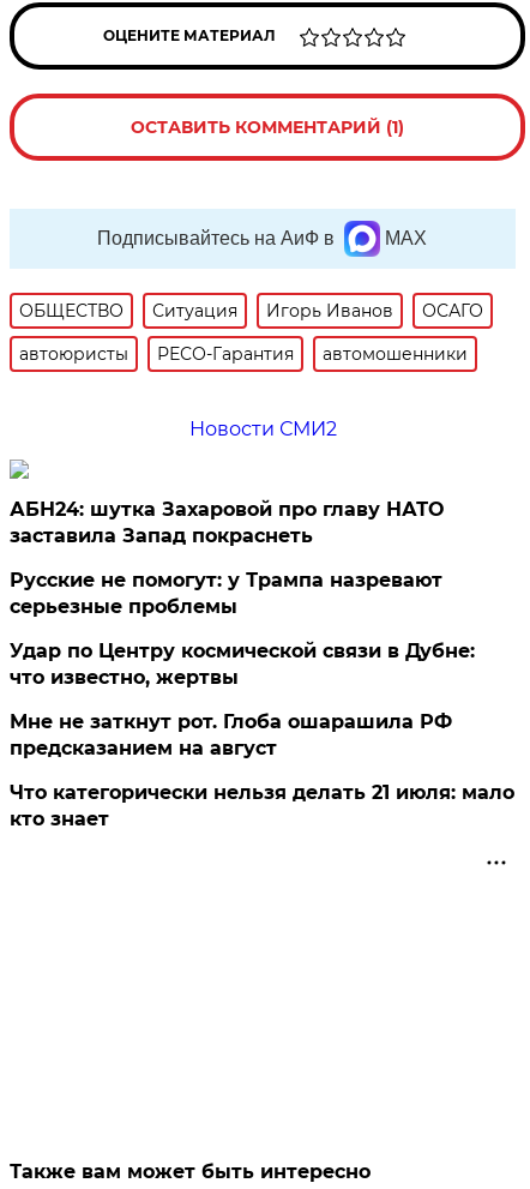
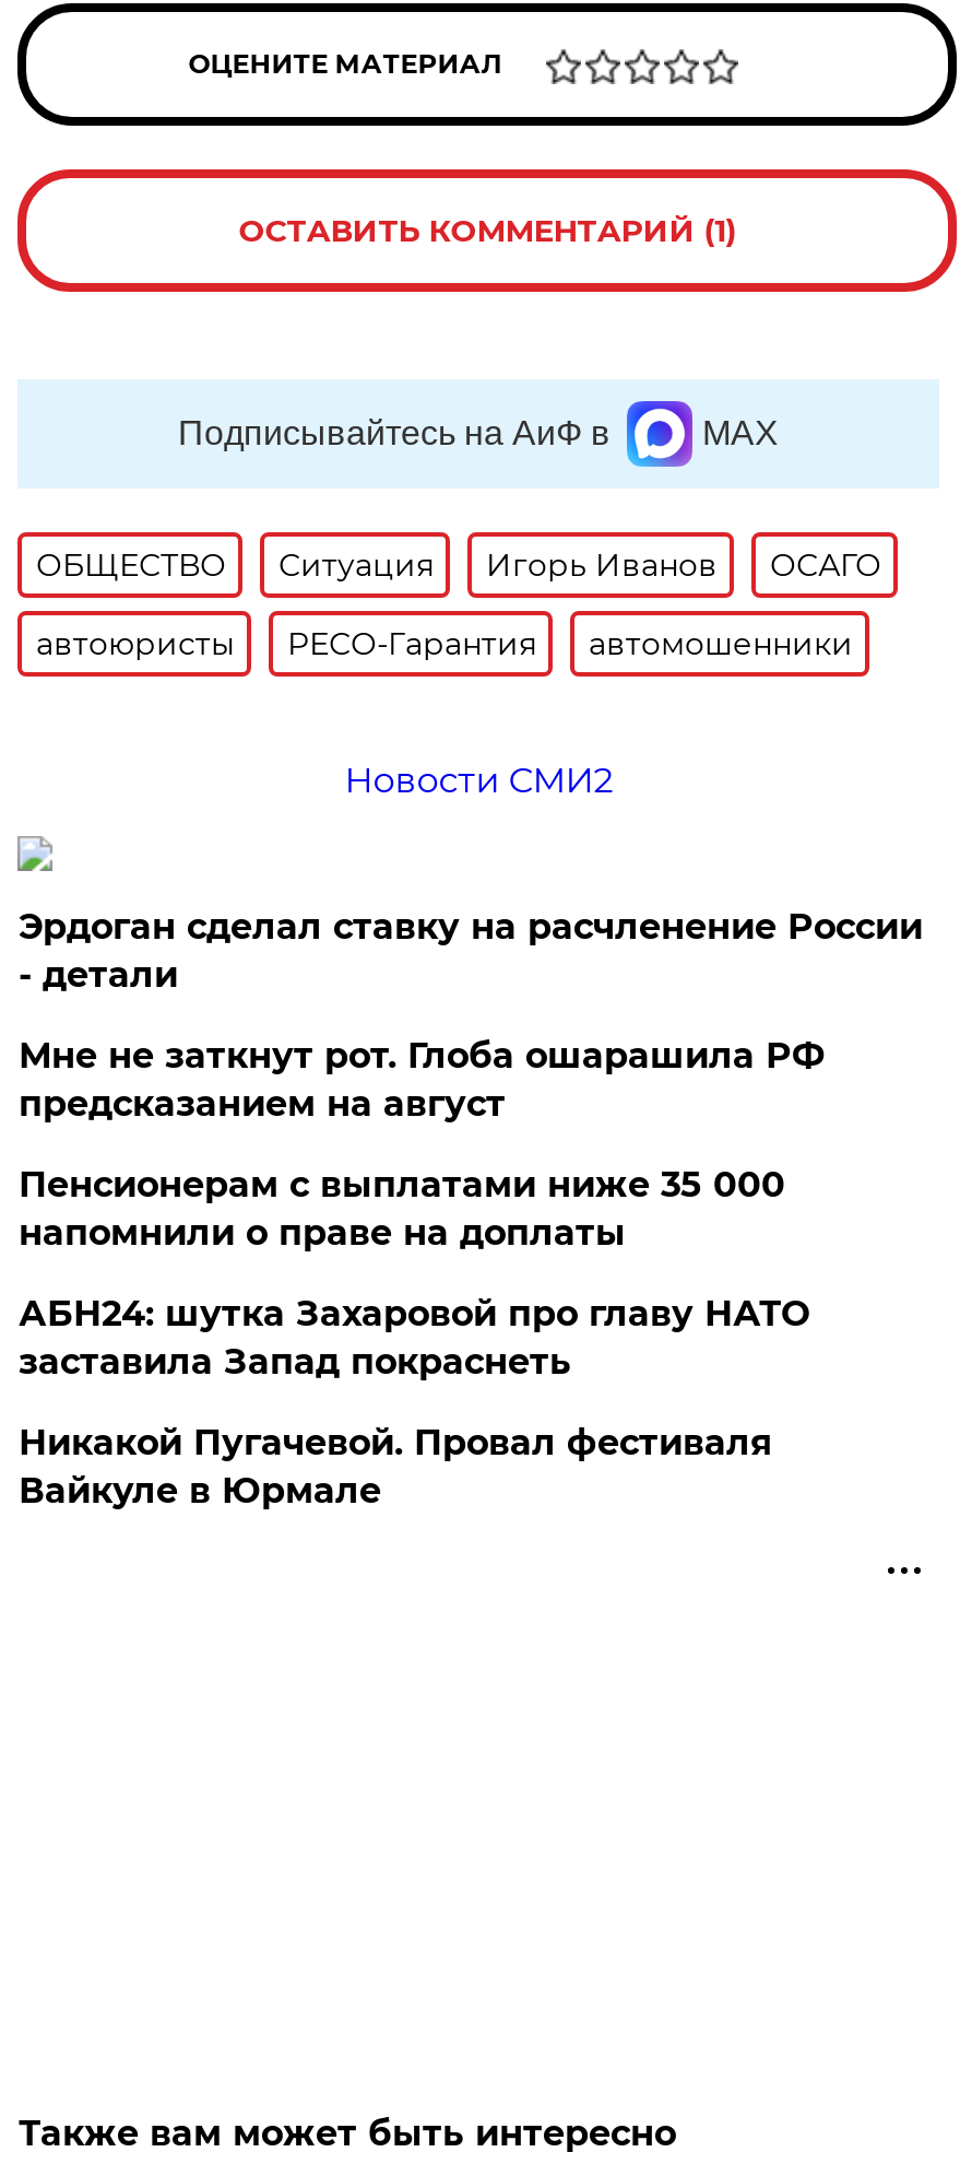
+ Эрдоган сделал ставку на расчленение России
+ - детали
+ Пенсионерам с выплатами ниже 35 000
+ напомнили о праве на доплаты

moved down: АБН24: шутка Захаровой про главу НАТО | заставила Запад покраснеть

- Русские не помогут: у Трампа назревают
- серьезные проблемы
- Удар по Центру космической связи в Дубне:
- что известно, жертвы
- Что категорически нельзя делать 21 июля: мало
- кто знает
+ Никакой Пугачевой. Провал фестиваля
+ Вайкуле в Юрмале

moved up: Мне не заткнут рот. Глоба ошарашила РФ | предсказанием на август
